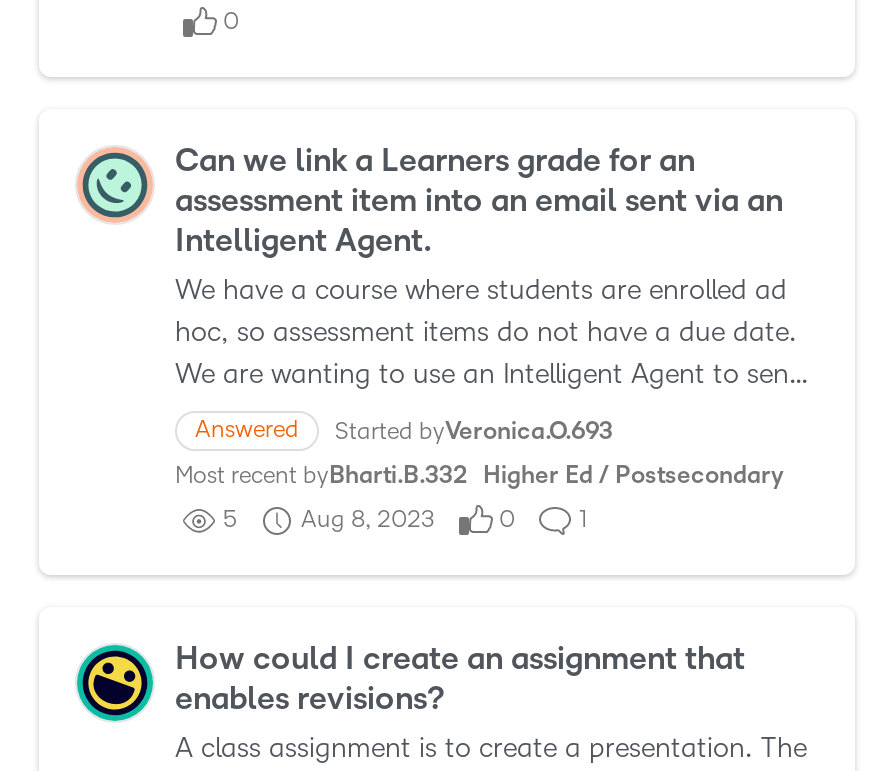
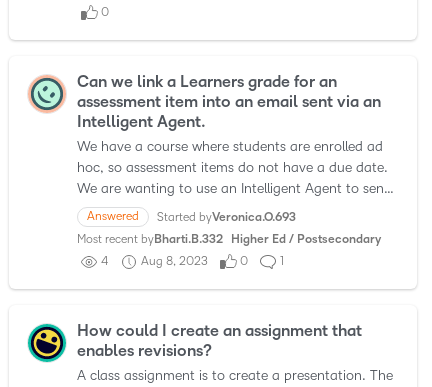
- 5
+ 4
